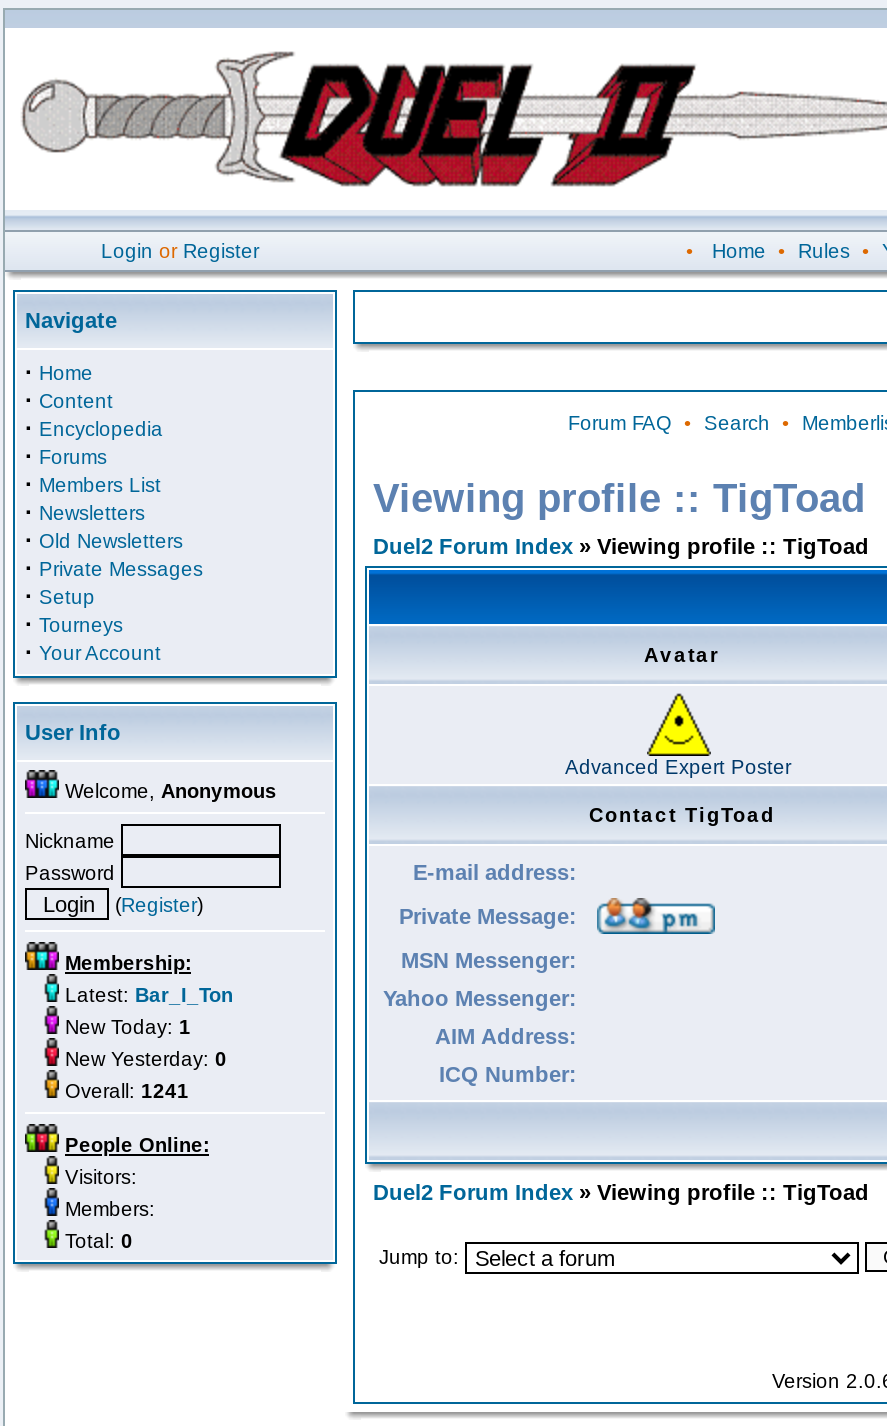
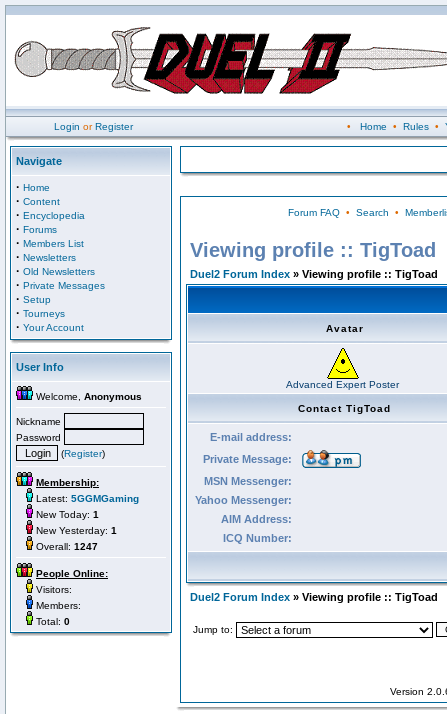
- Latest: Bar_I_Ton
+ Latest: 5GGMGaming

- New Yesterday: 0
+ New Yesterday: 1

- Overall: 1241
+ Overall: 1247
